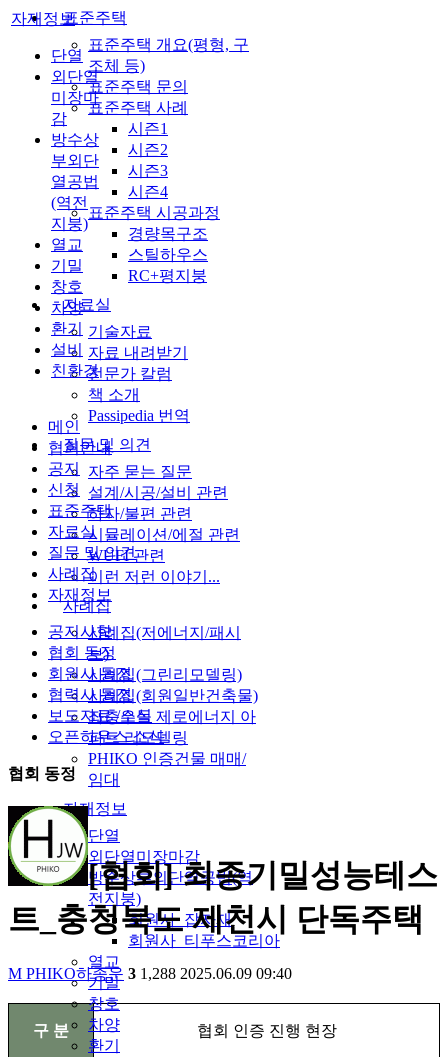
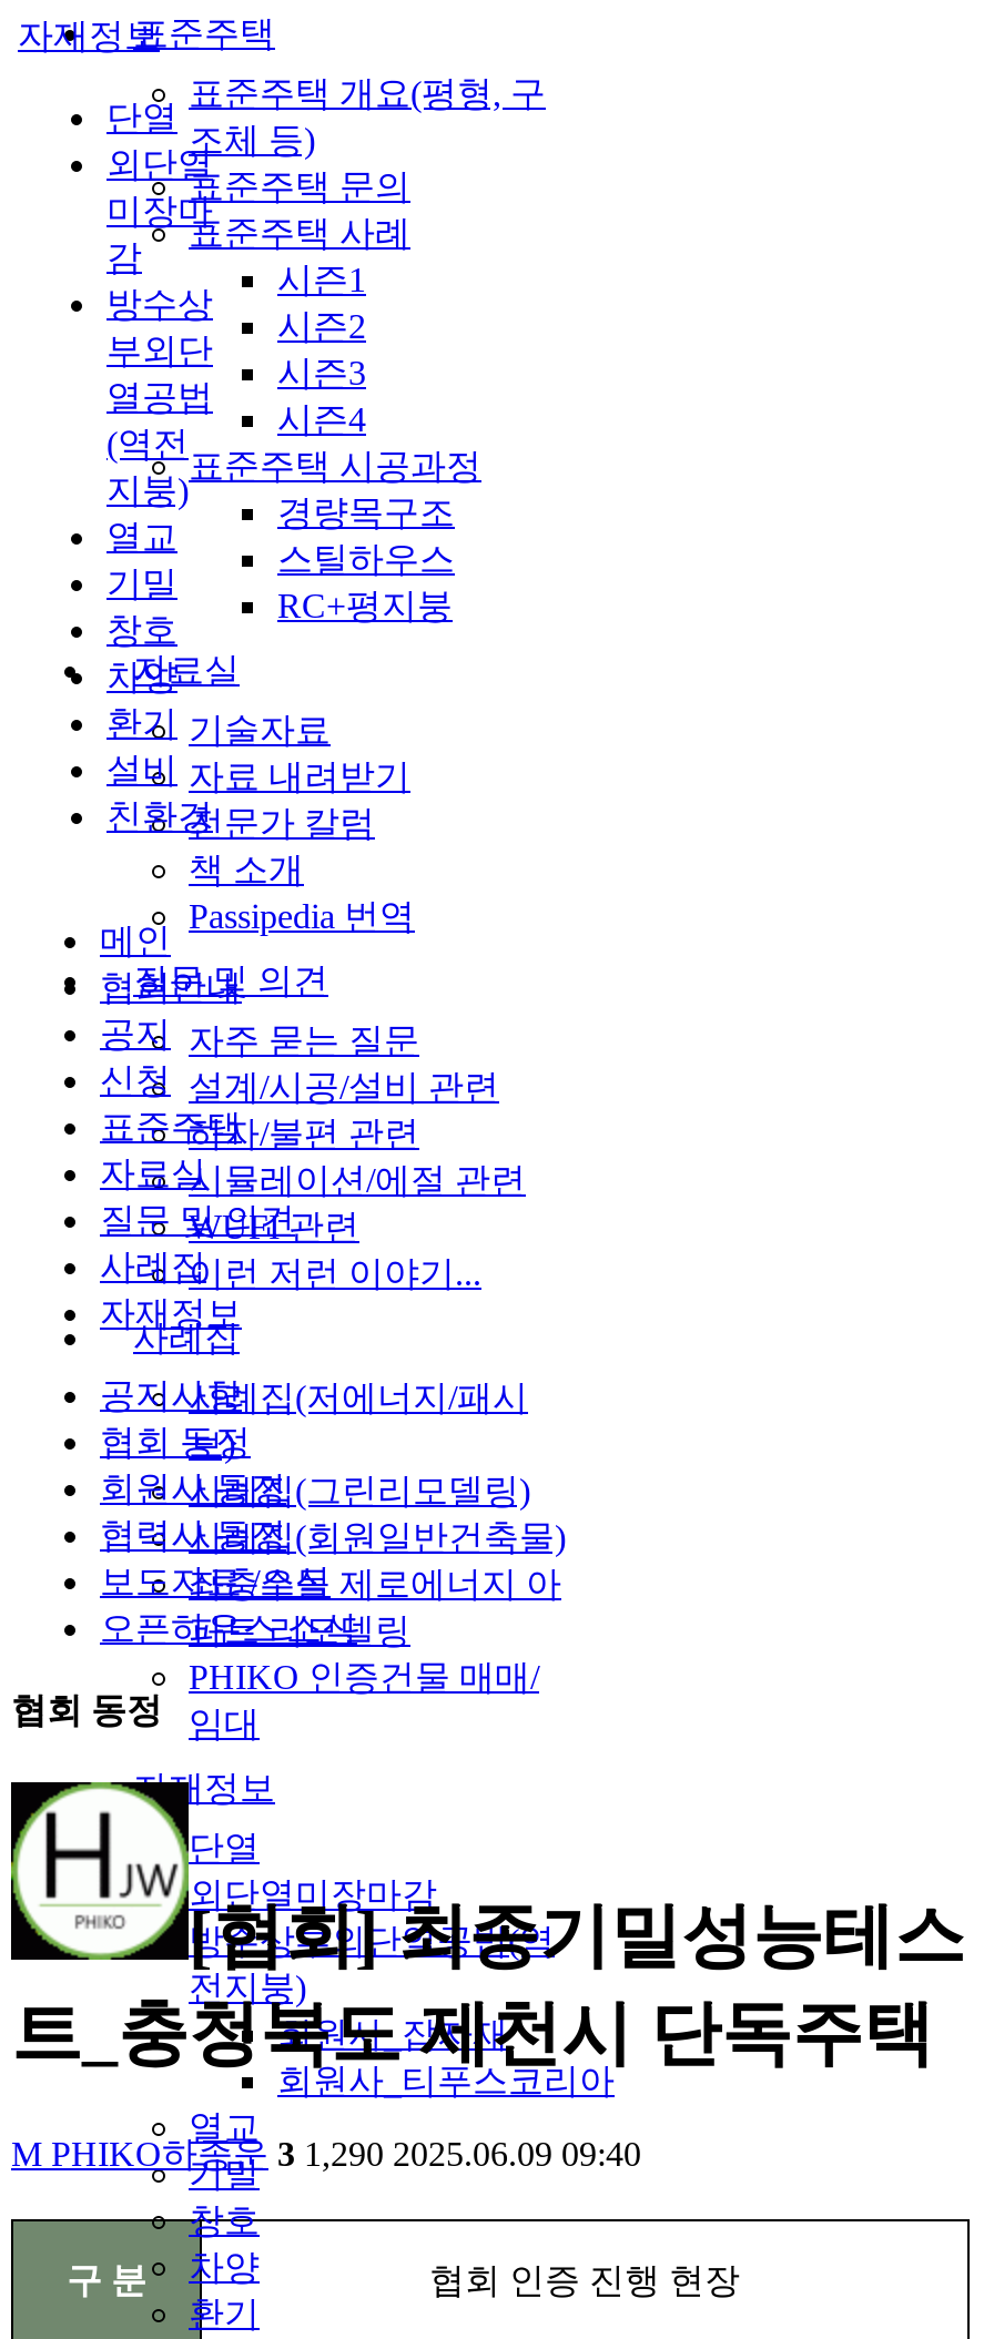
- M PHIKO하종운 3 1,288 2025.06.09 09:40
+ M PHIKO하종운 3 1,290 2025.06.09 09:40
